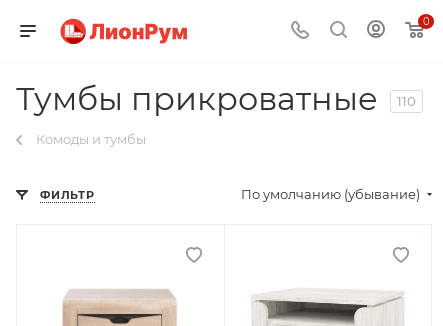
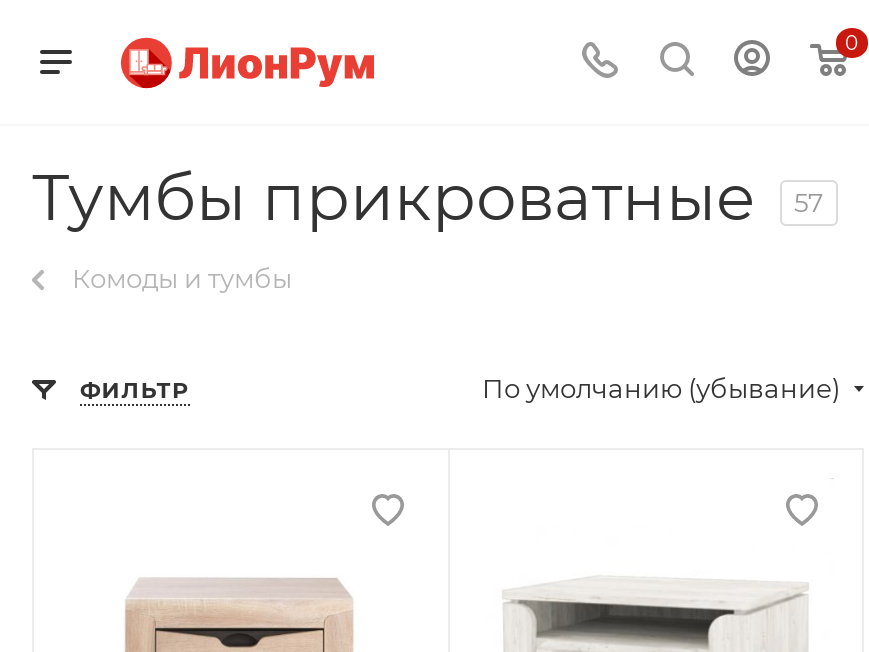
- 110
+ 57
